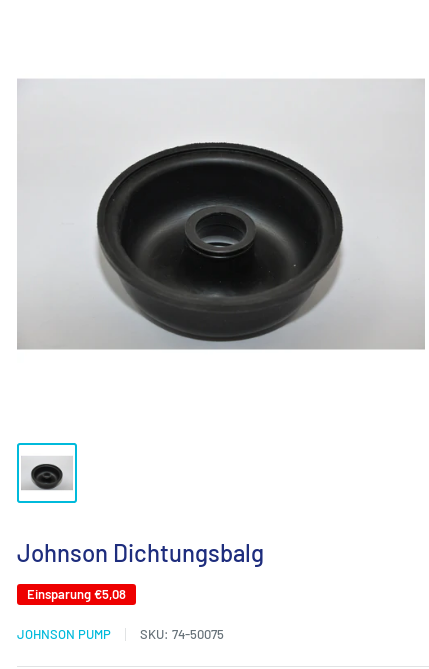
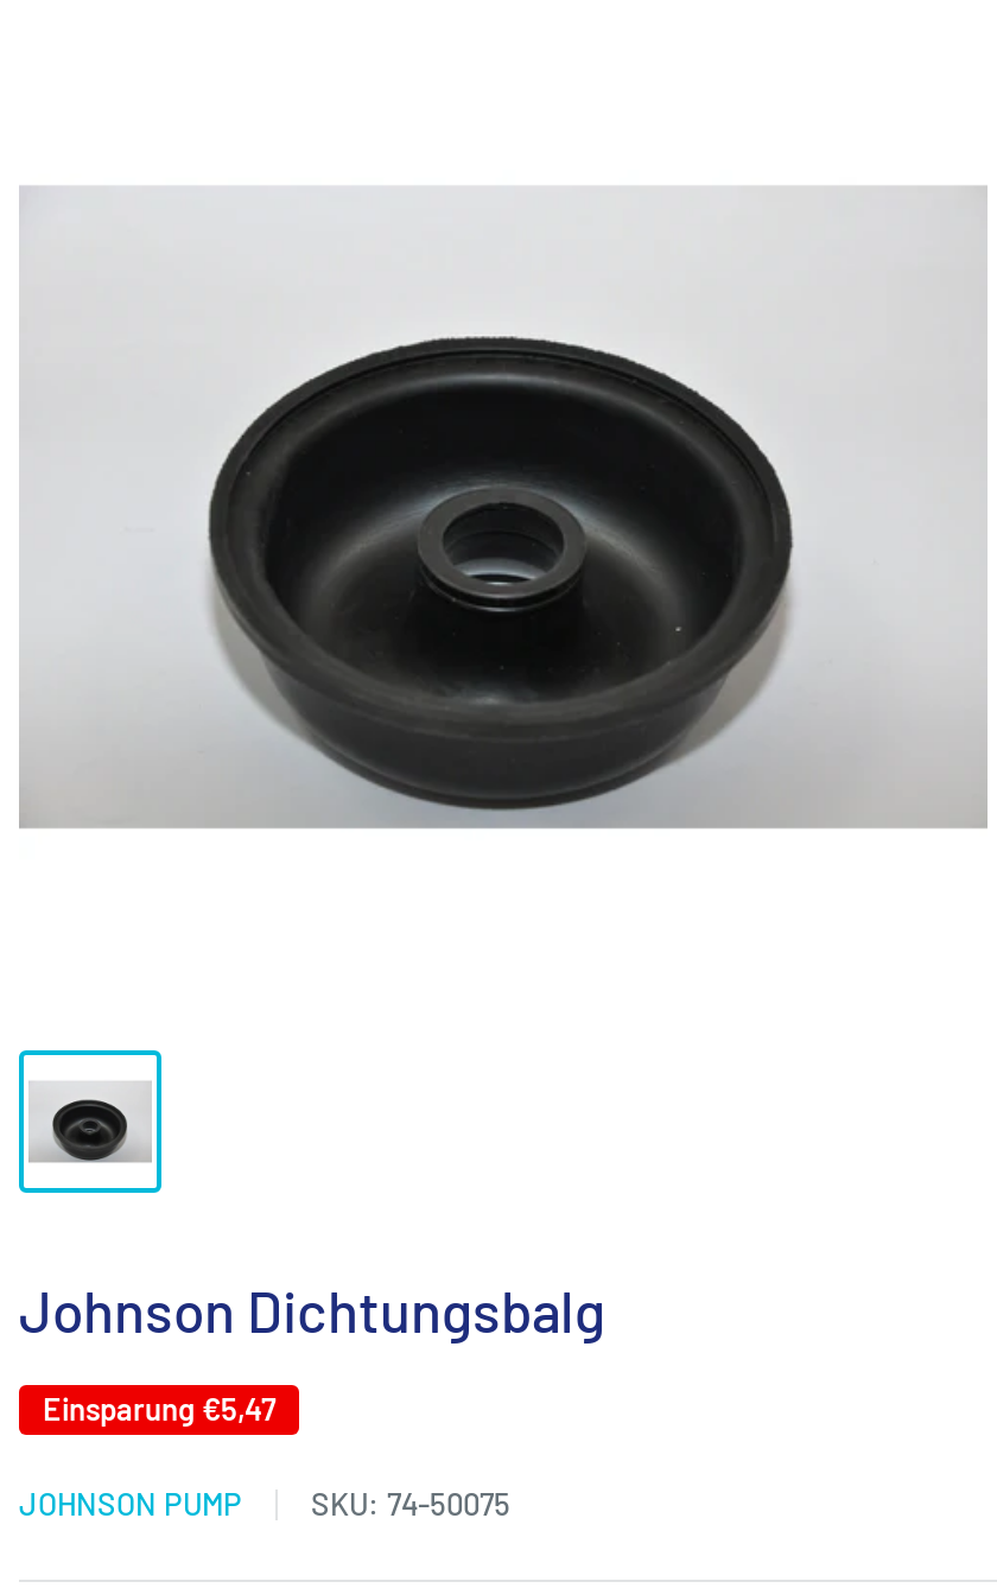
- Einsparung €5,08
+ Einsparung €5,47
